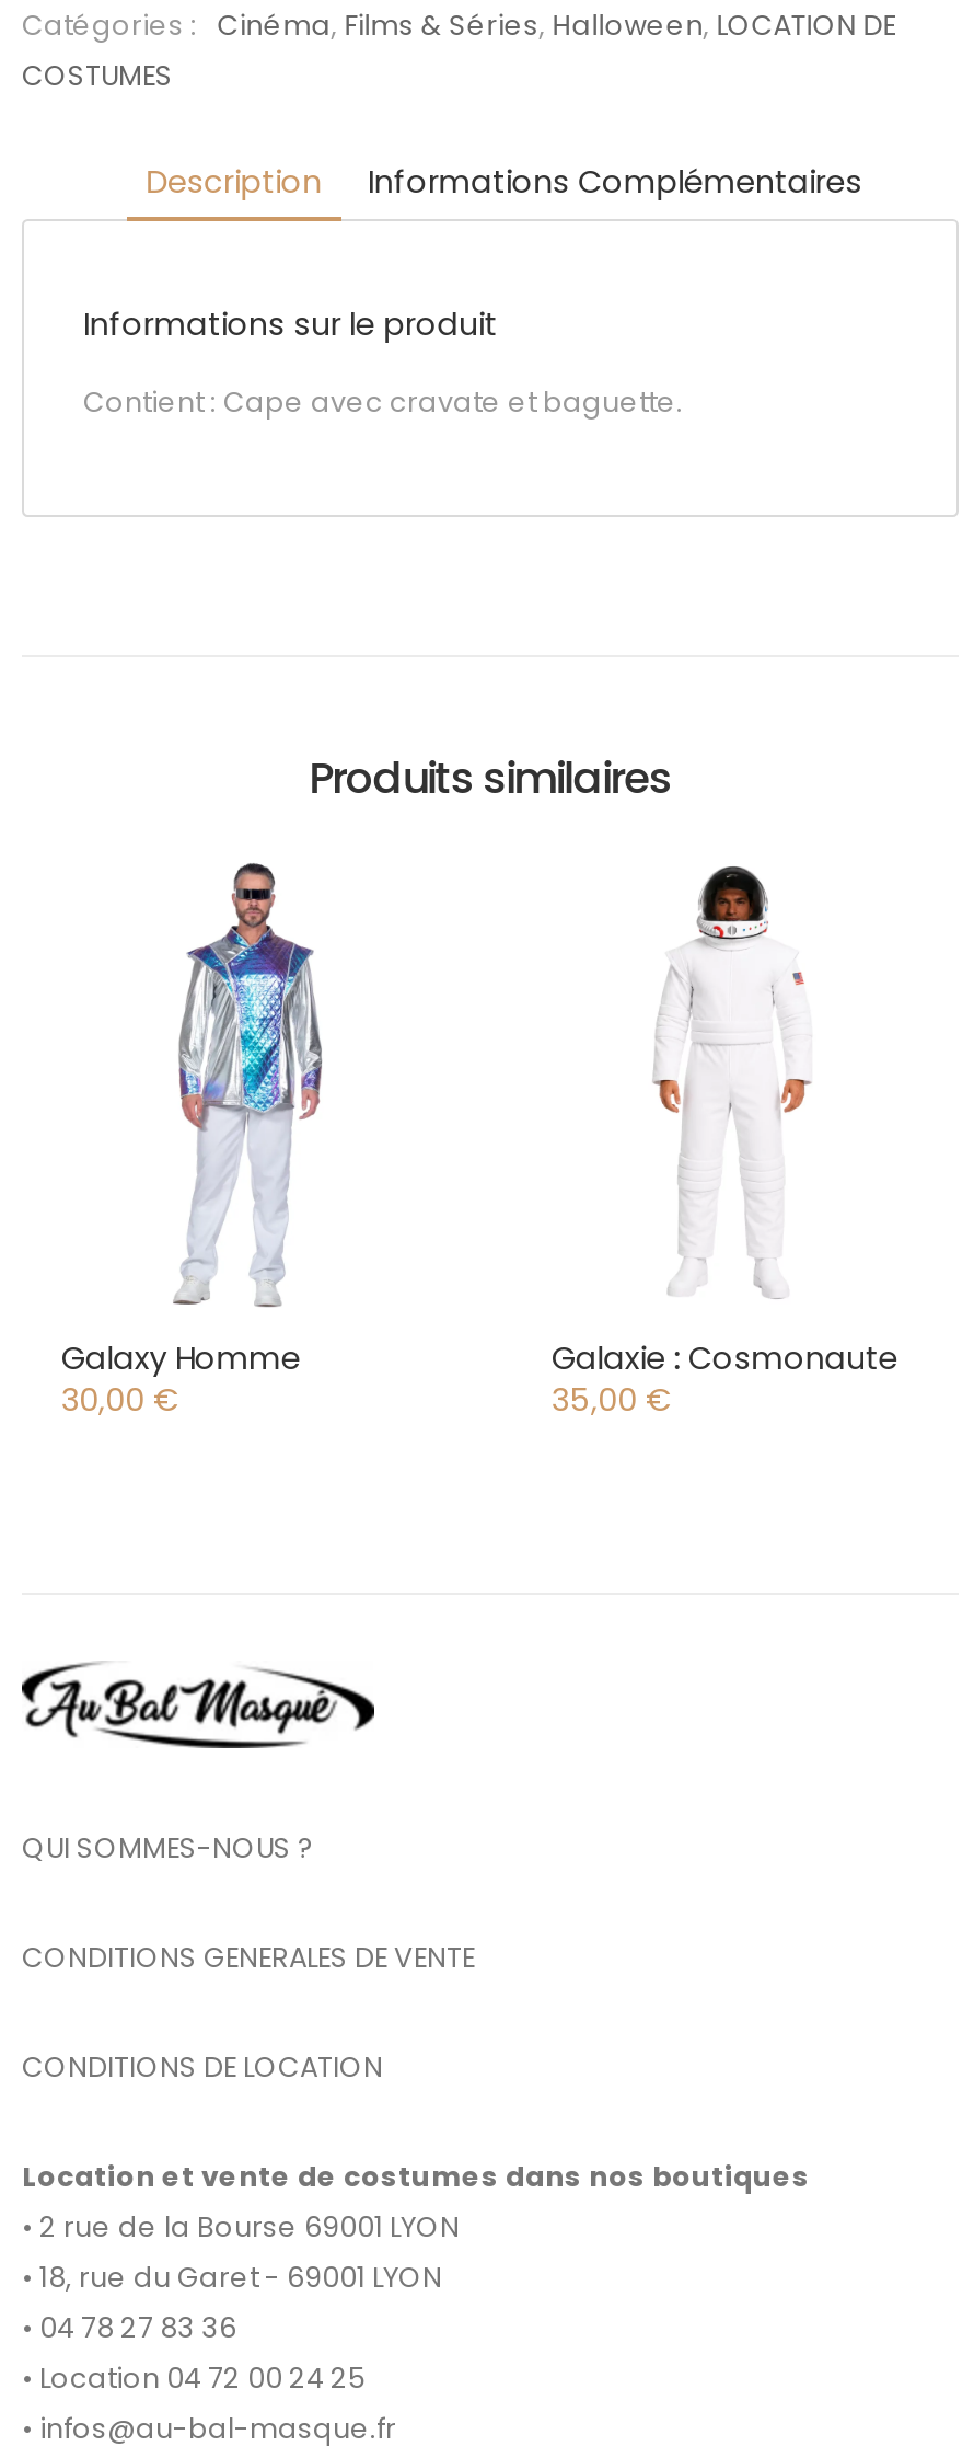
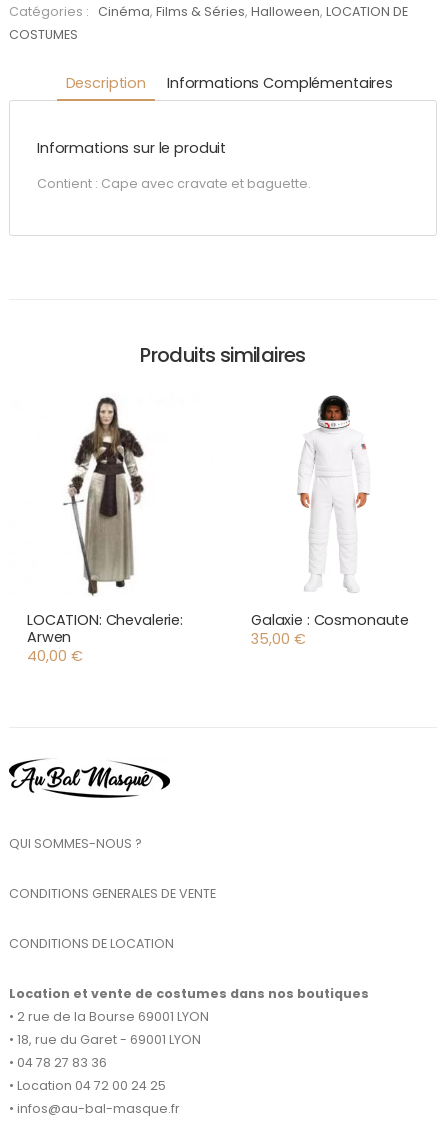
- [image]
- Galaxy Homme
- 30,00 €
+ [image]
+ LOCATION: Chevalerie:
+ Arwen
+ 40,00 €
